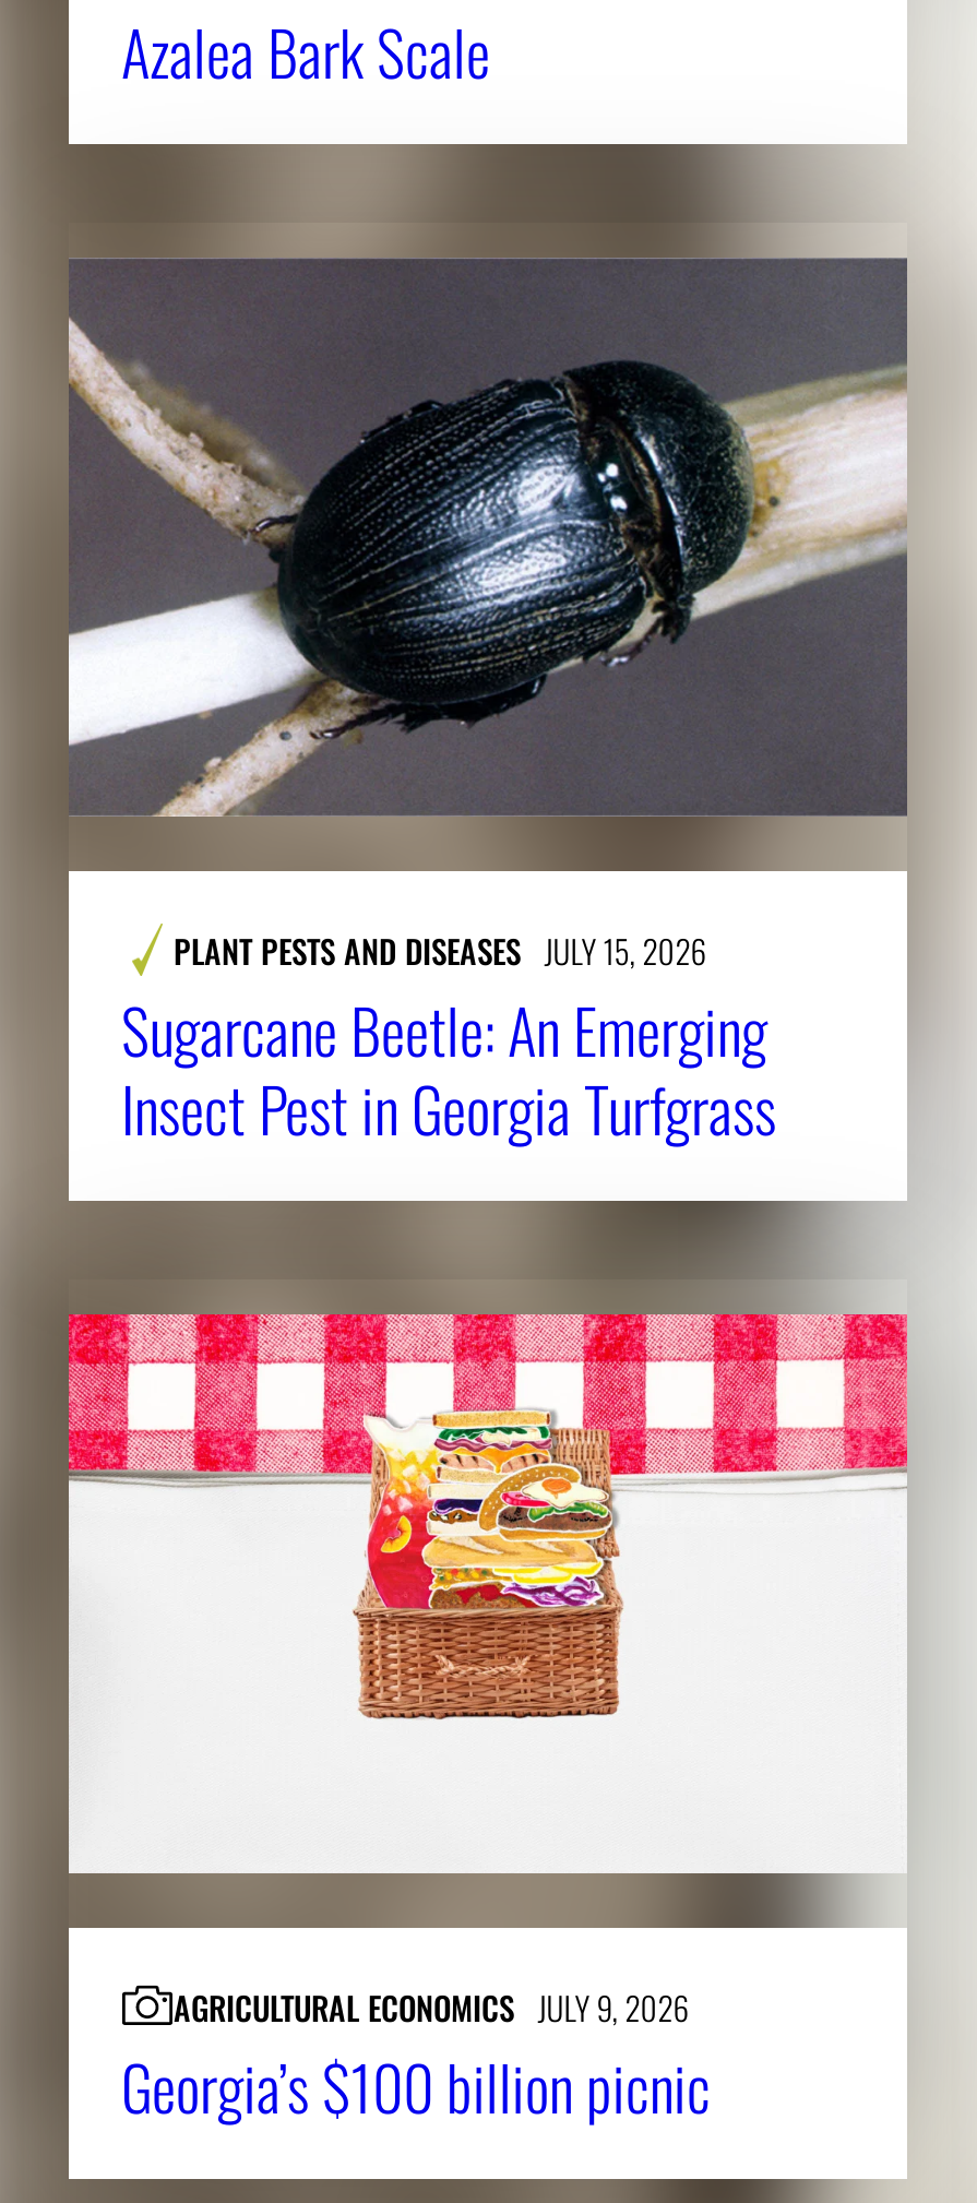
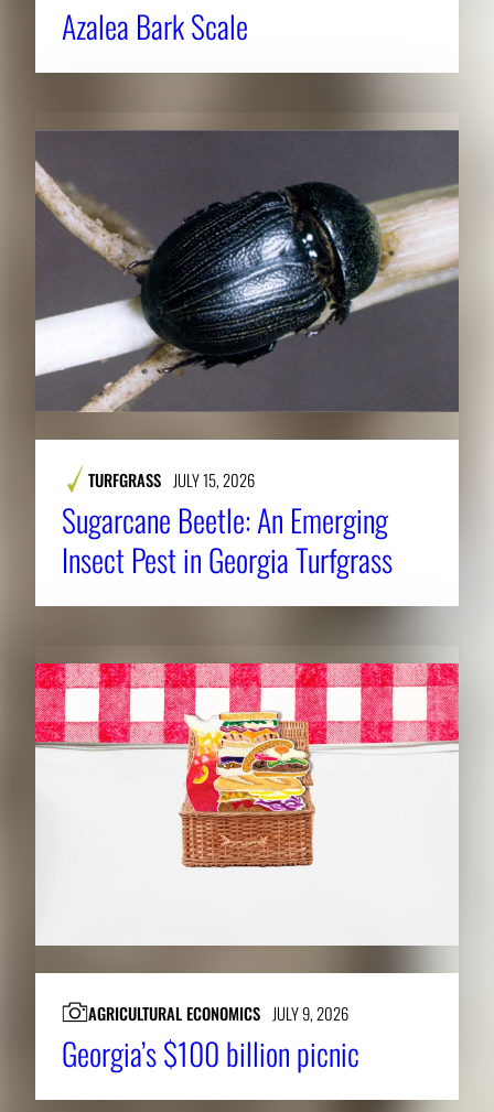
- PLANT PESTS AND DISEASES JULY 15, 2026
+ TURFGRASS JULY 15, 2026
